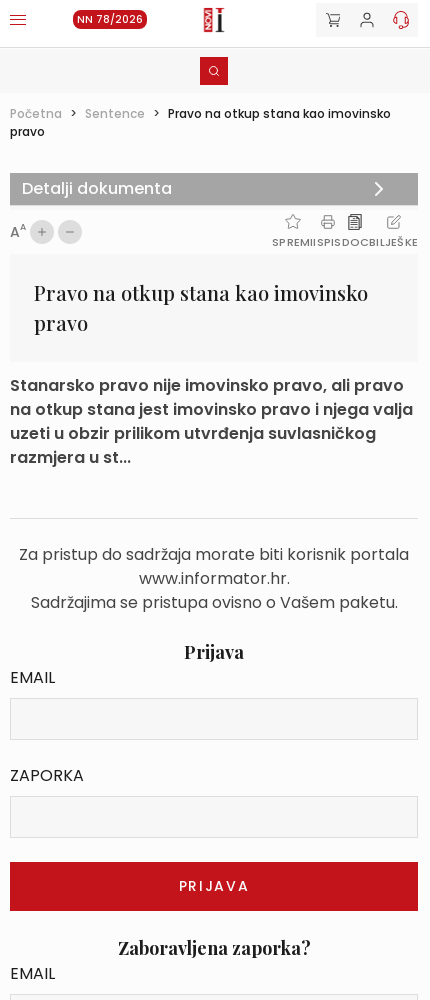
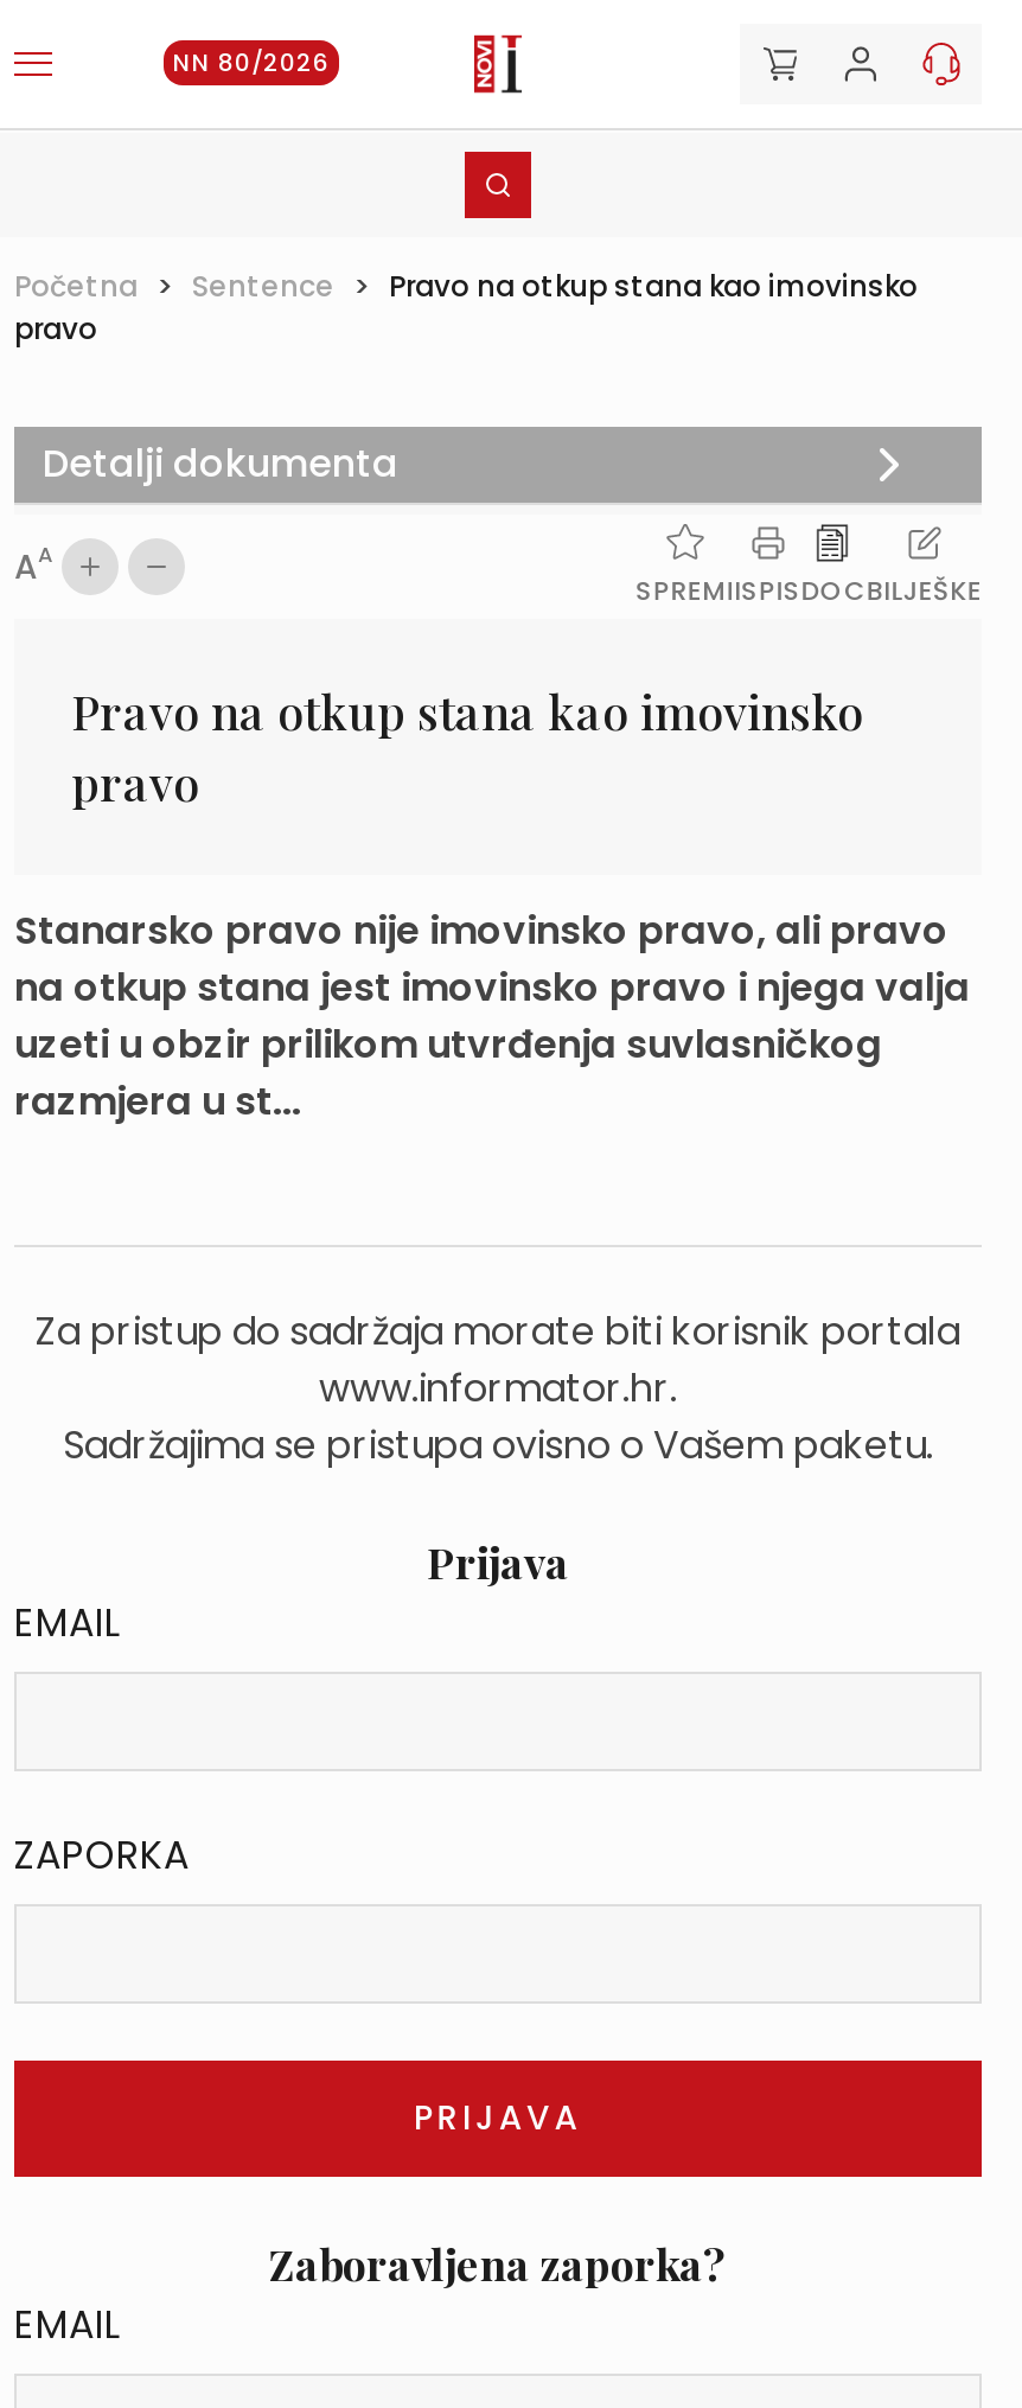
- NN 78/2026
+ NN 80/2026
